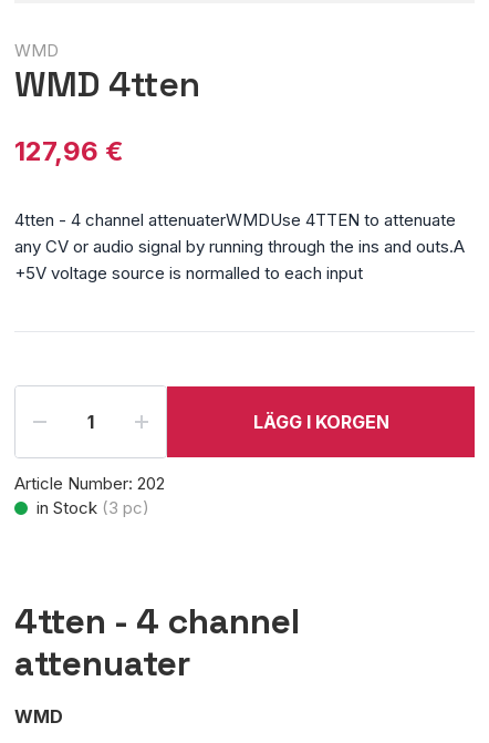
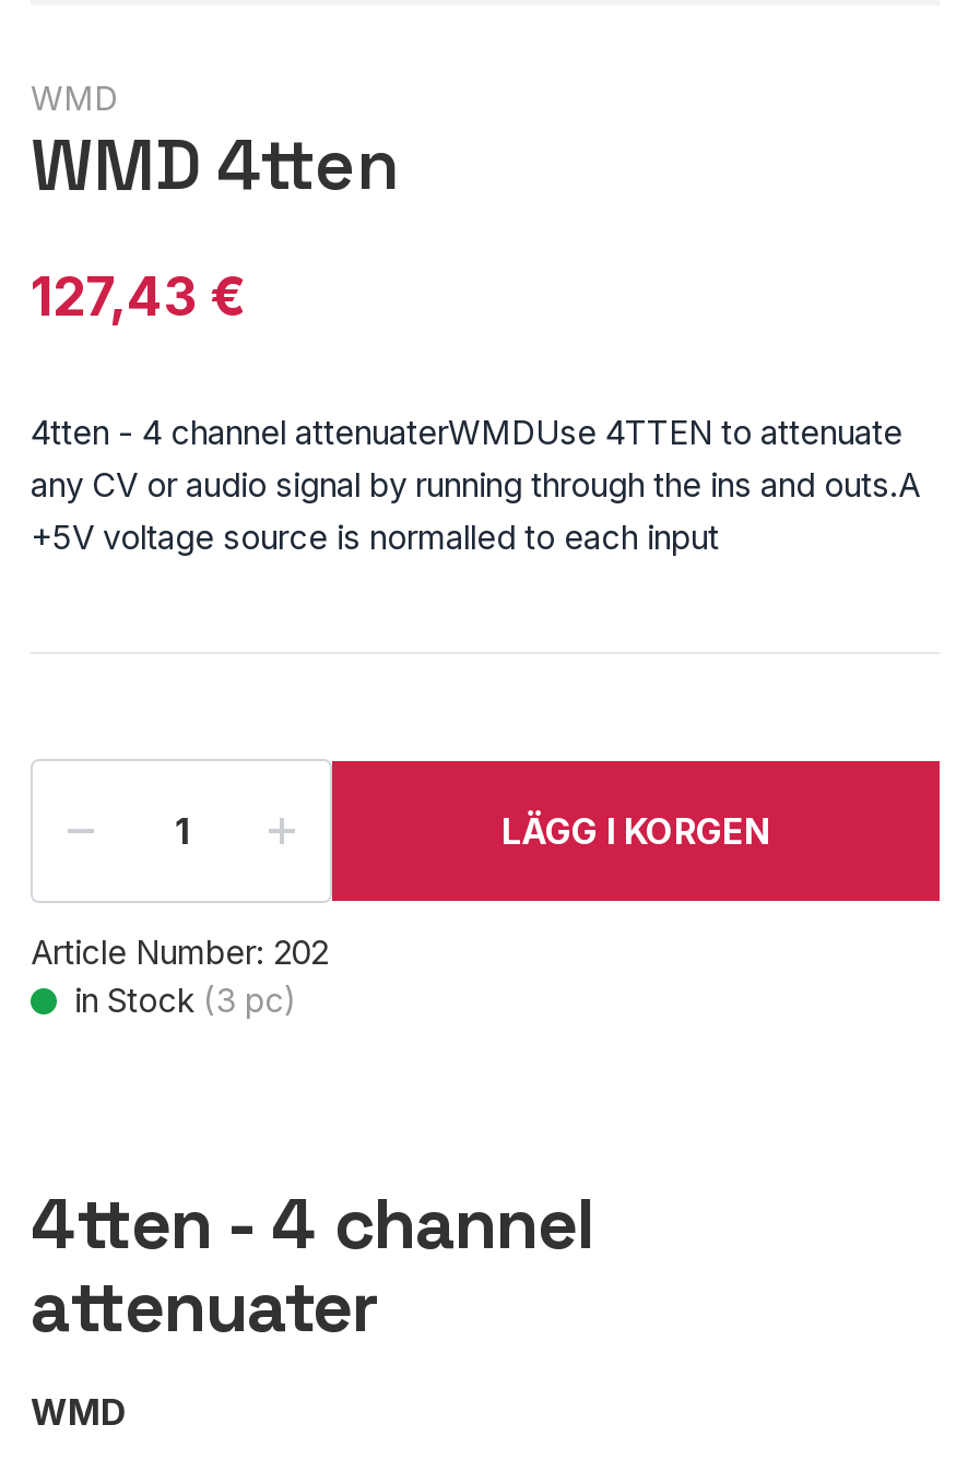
- 127,96 €
+ 127,43 €
